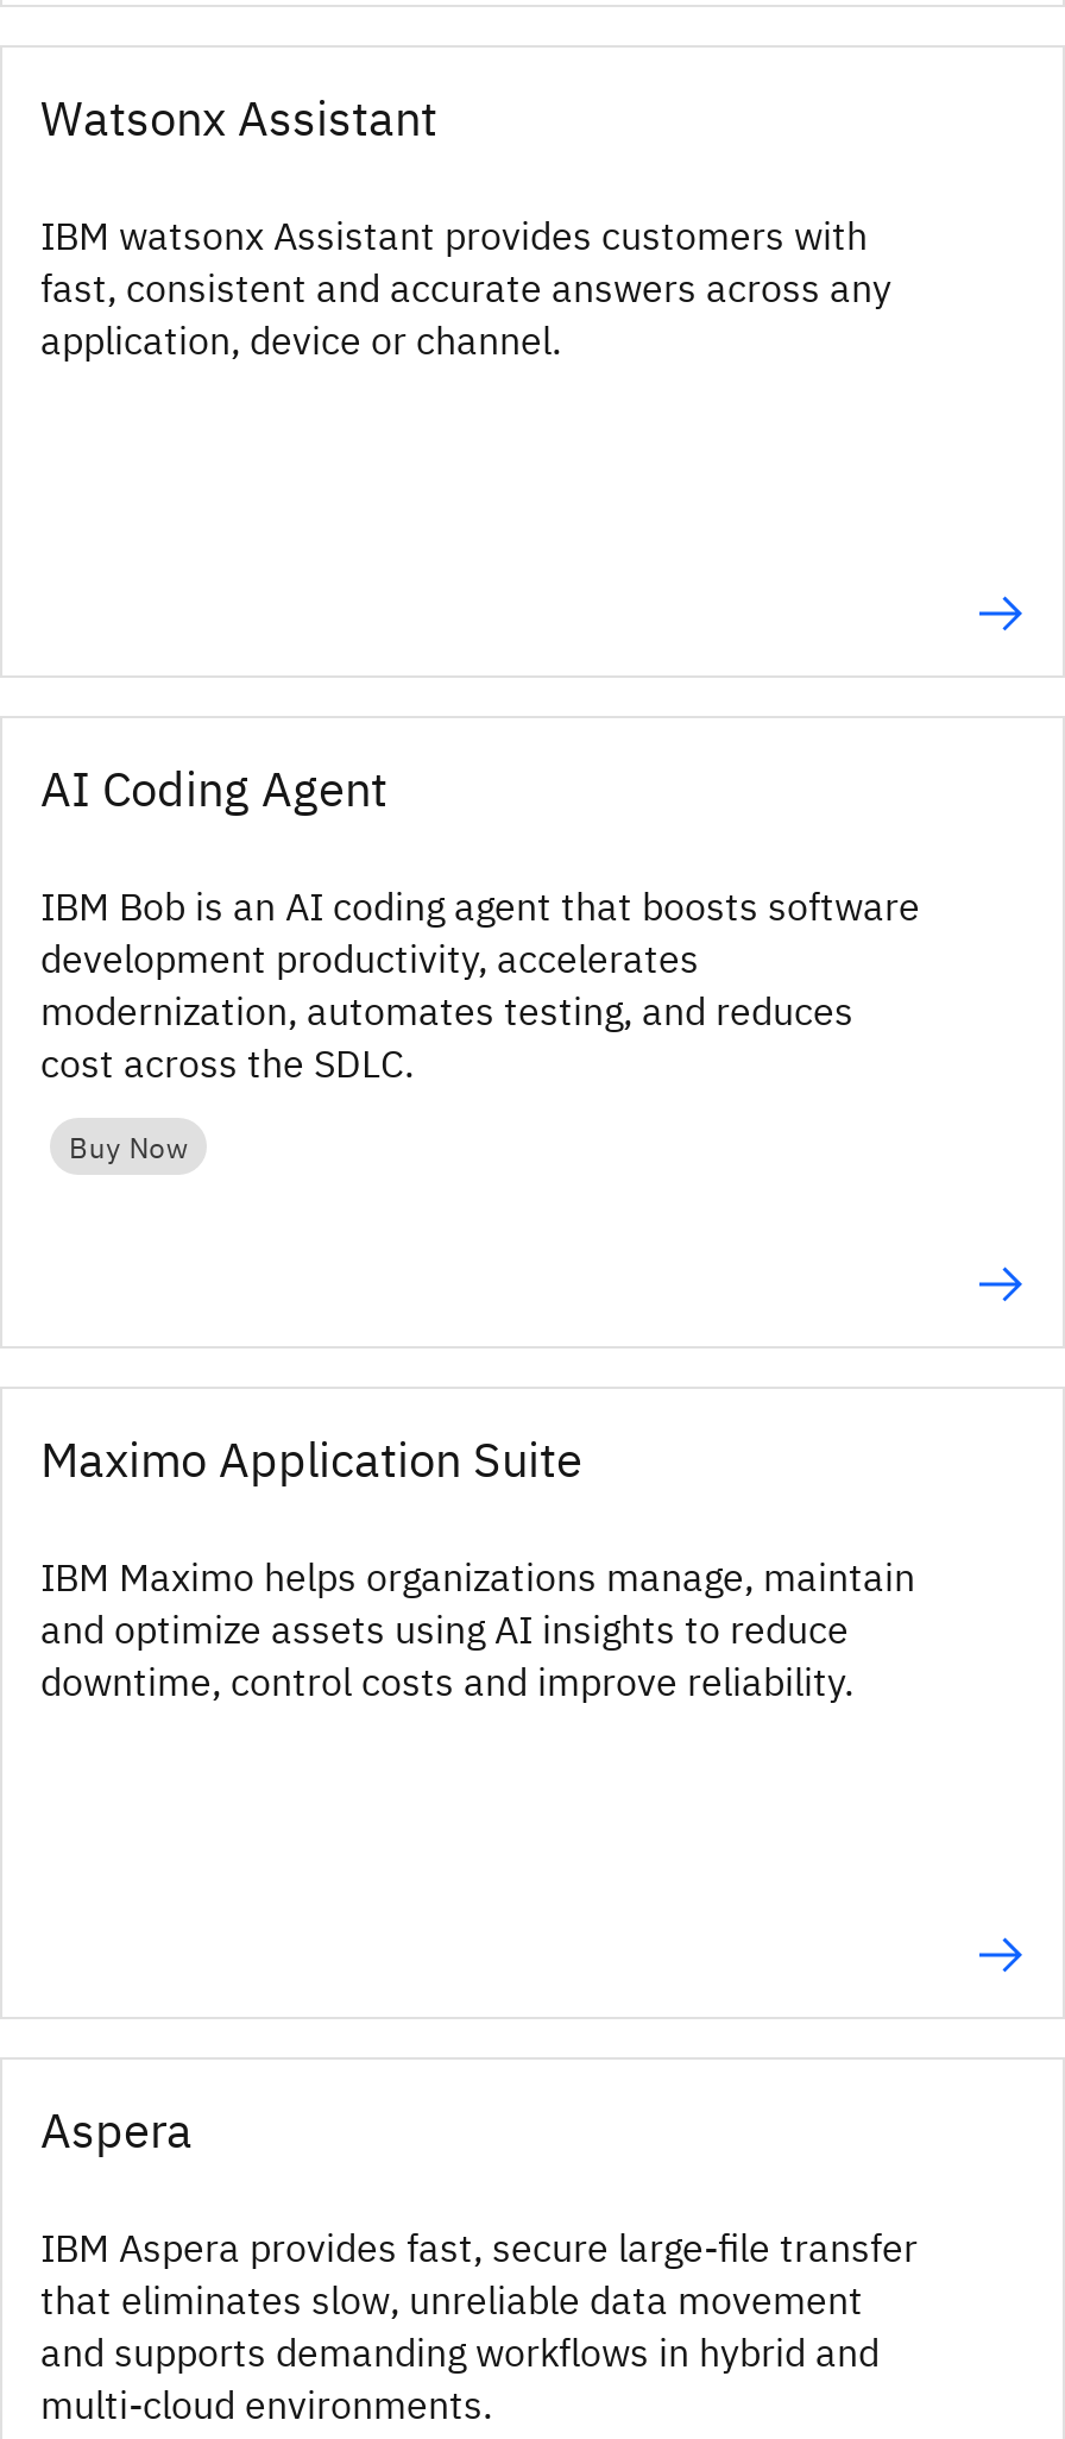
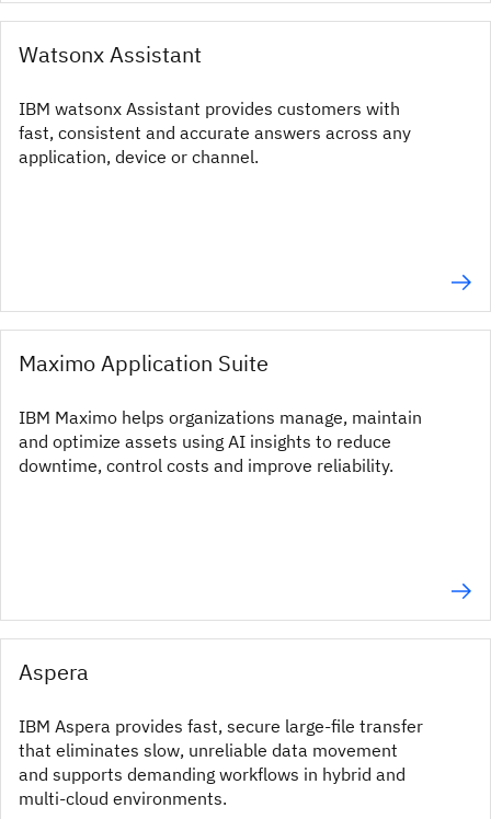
- AI Coding Agent
- IBM Bob is an AI coding agent that boosts software
- development productivity, accelerates
- modernization, automates testing, and reduces
- cost across the SDLC.
- Buy Now
